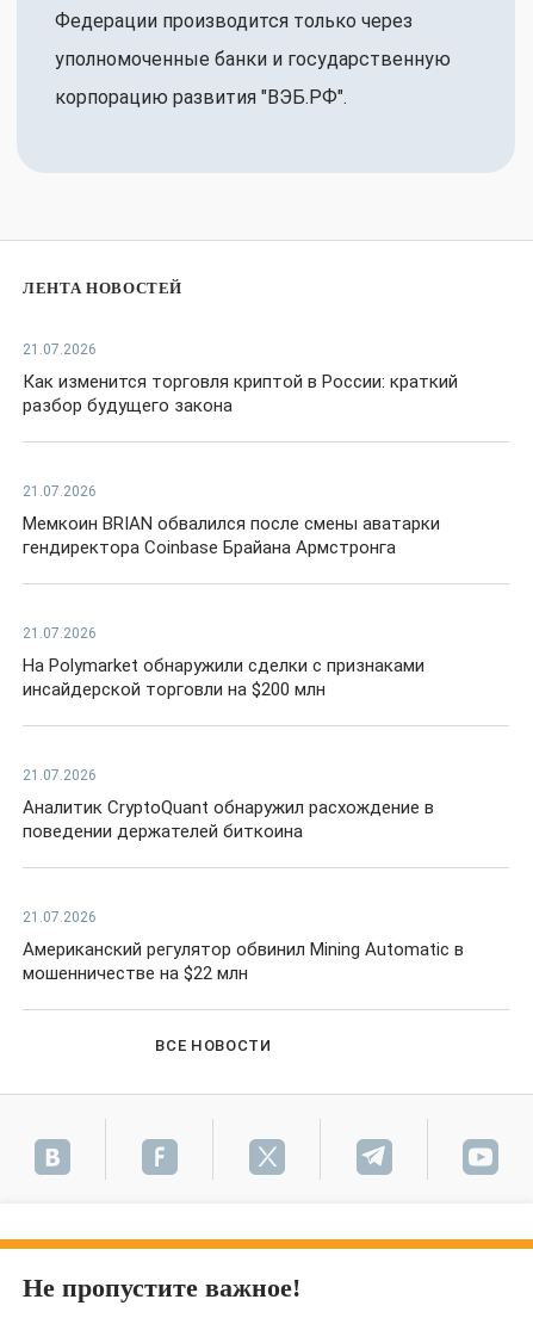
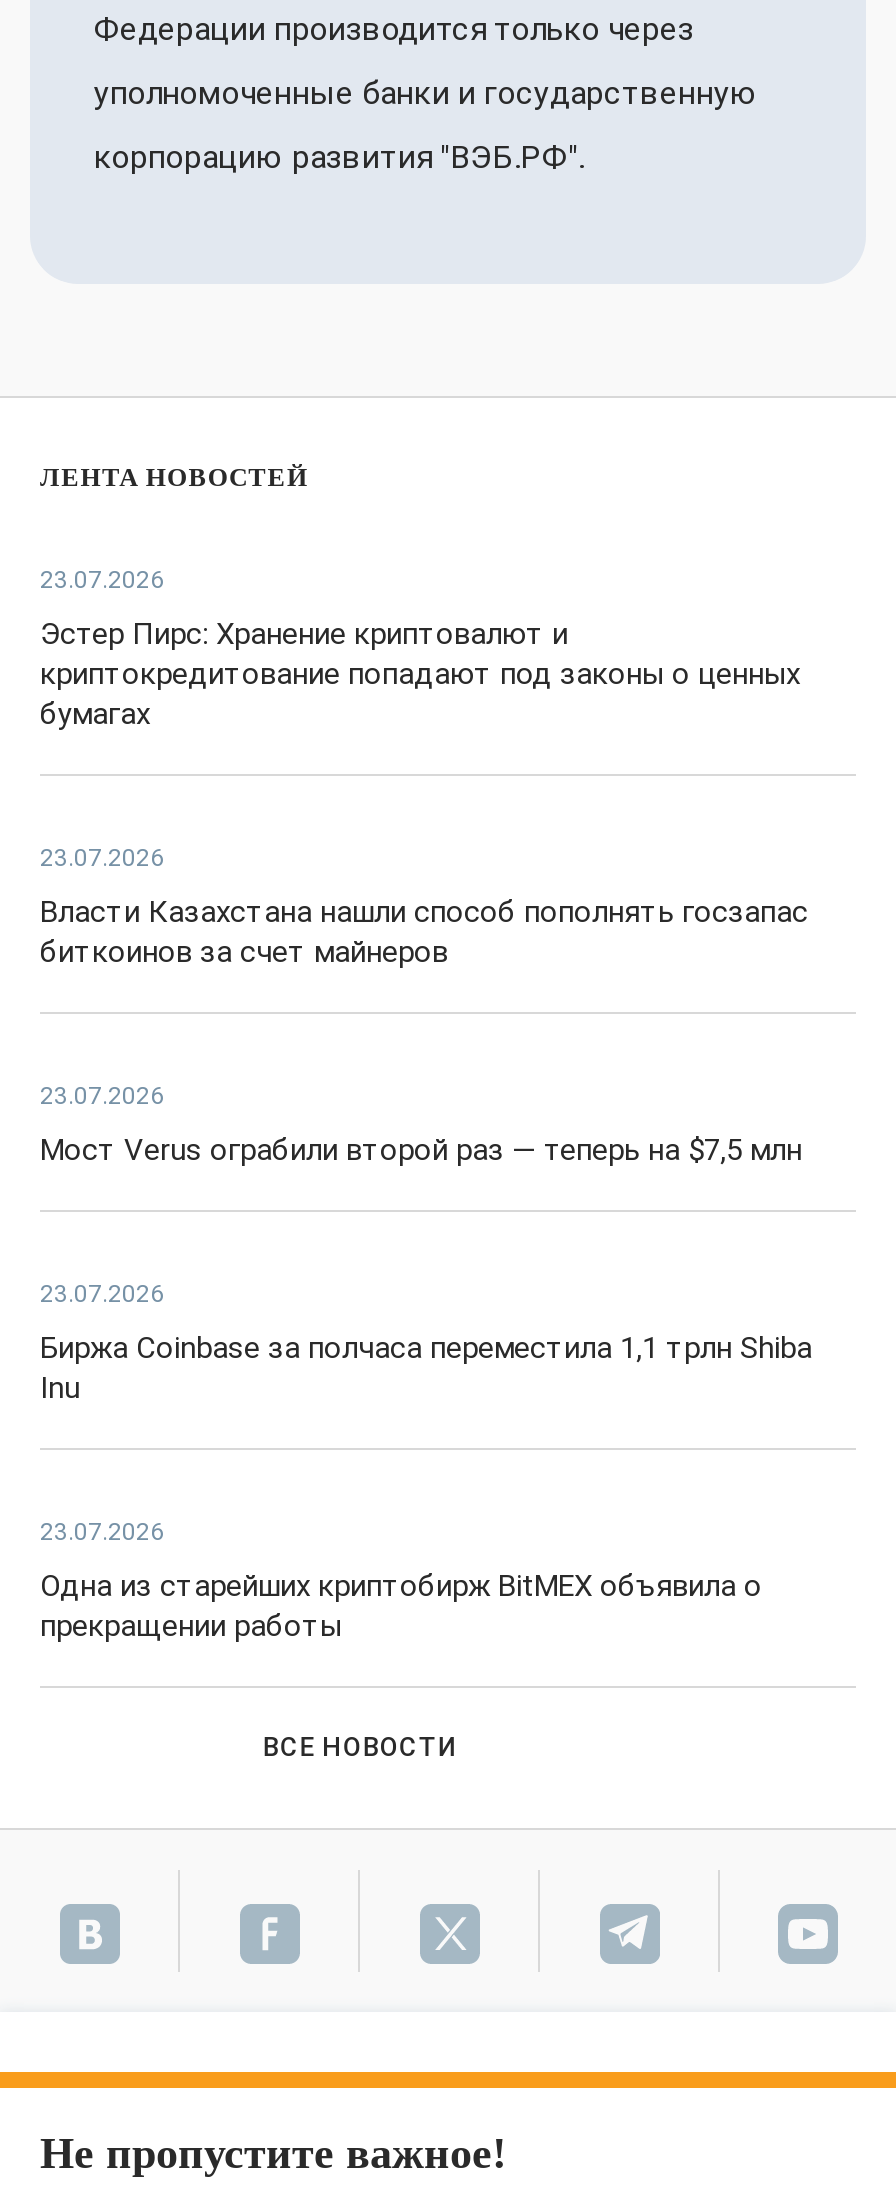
- 21.07.2026
+ 23.07.2026

- Как изменится торговля криптой в России: краткий
- разбор будущего закона
+ Эстер Пирс: Хранение криптовалют и
+ криптокредитование попадают под законы о ценных
+ бумагах

- 21.07.2026
+ 23.07.2026

- Мемкоин BRIAN обвалился после смены аватарки
- гендиректора Coinbase Брайана Армстронга
+ Власти Казахстана нашли способ пополнять госзапас
+ биткоинов за счет майнеров

- 21.07.2026
+ 23.07.2026

- На Polymarket обнаружили сделки с признаками
- инсайдерской торговли на $200 млн
+ Мост Verus ограбили второй раз — теперь на $7,5 млн

- 21.07.2026
+ 23.07.2026

- Аналитик CryptoQuant обнаружил расхождение в
- поведении держателей биткоина
+ Биржа Coinbase за полчаса переместила 1,1 трлн Shiba
+ Inu

- 21.07.2026
+ 23.07.2026

- Американский регулятор обвинил Mining Automatic в
- мошенничестве на $22 млн
+ Одна из старейших криптобирж BitMEX объявила о
+ прекращении работы
